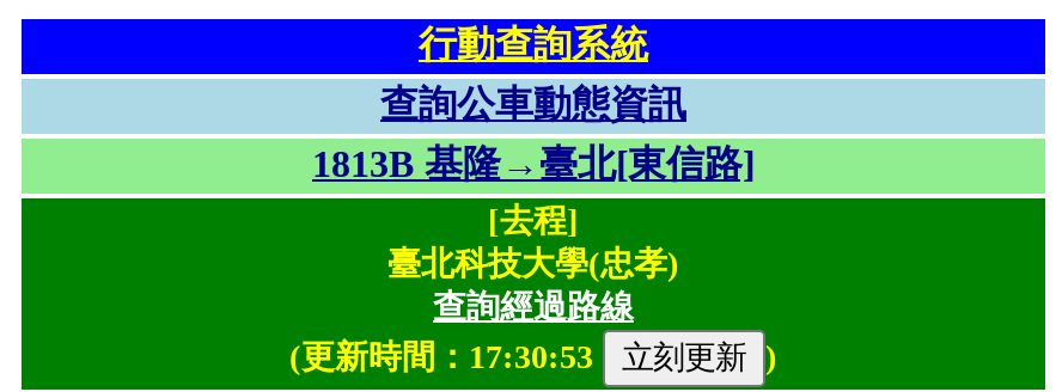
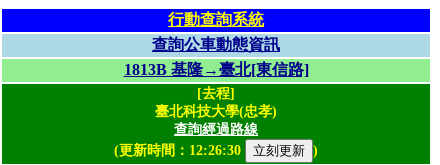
- (更新時間：17:30:53
+ (更新時間：12:26:30
